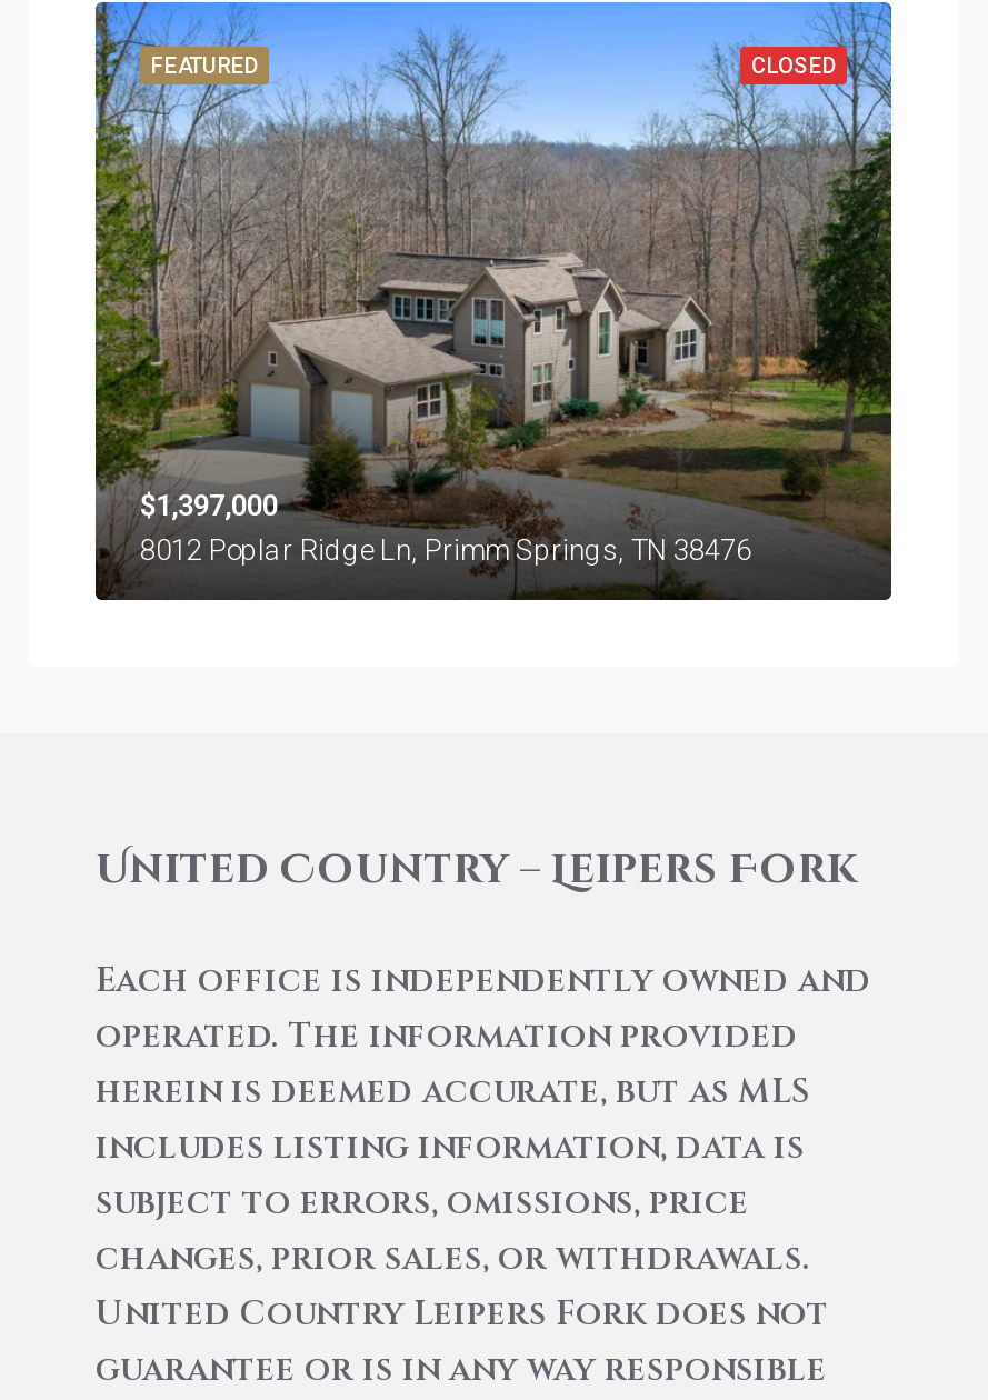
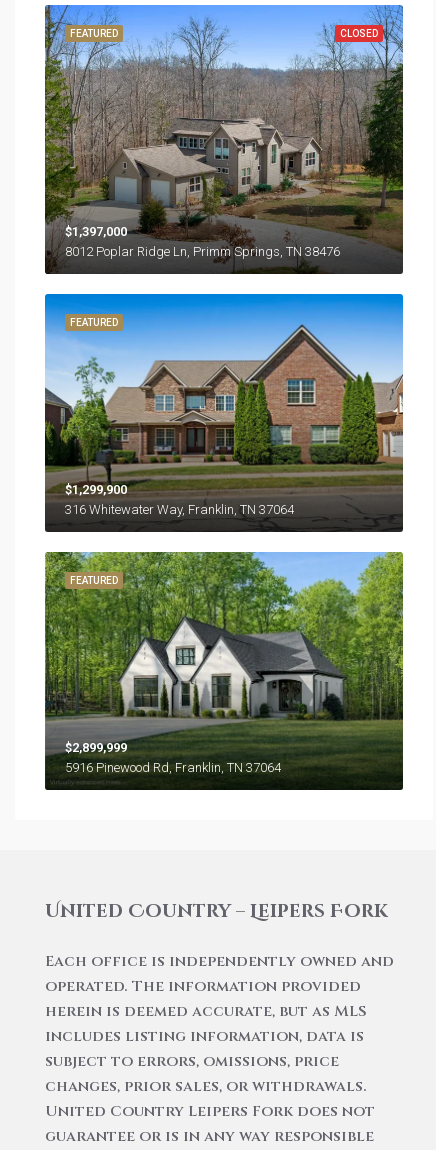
+ [image]
+ FEATURED

+ [image]
+ FEATURED

+ $1,299,900
+ 316 Whitewater Way, Franklin, TN 37064

+ $2,899,999
+ 5916 Pinewood Rd, Franklin, TN 37064
